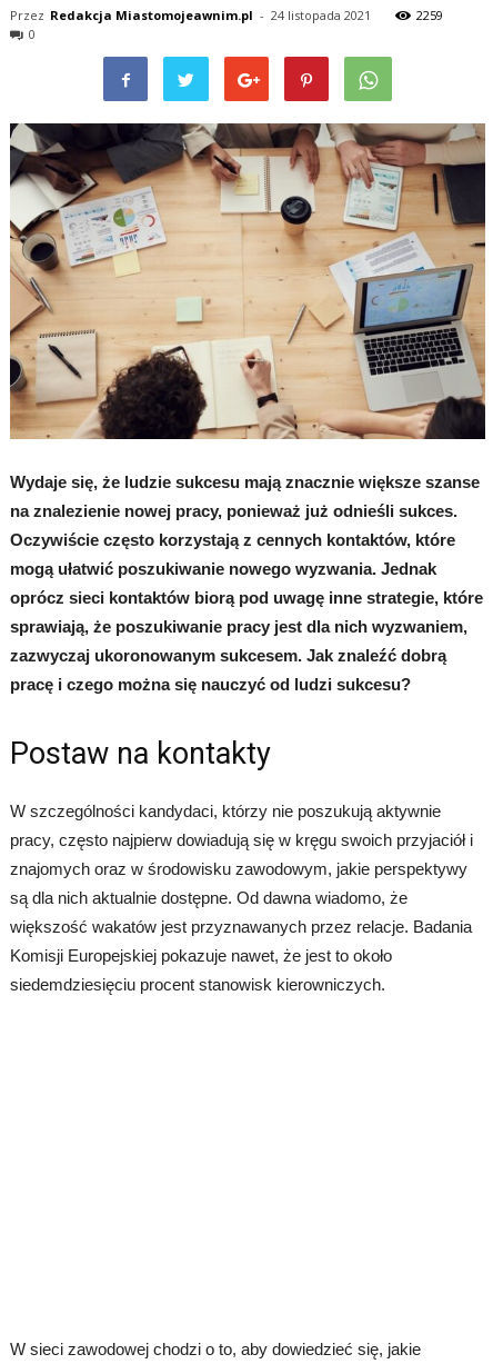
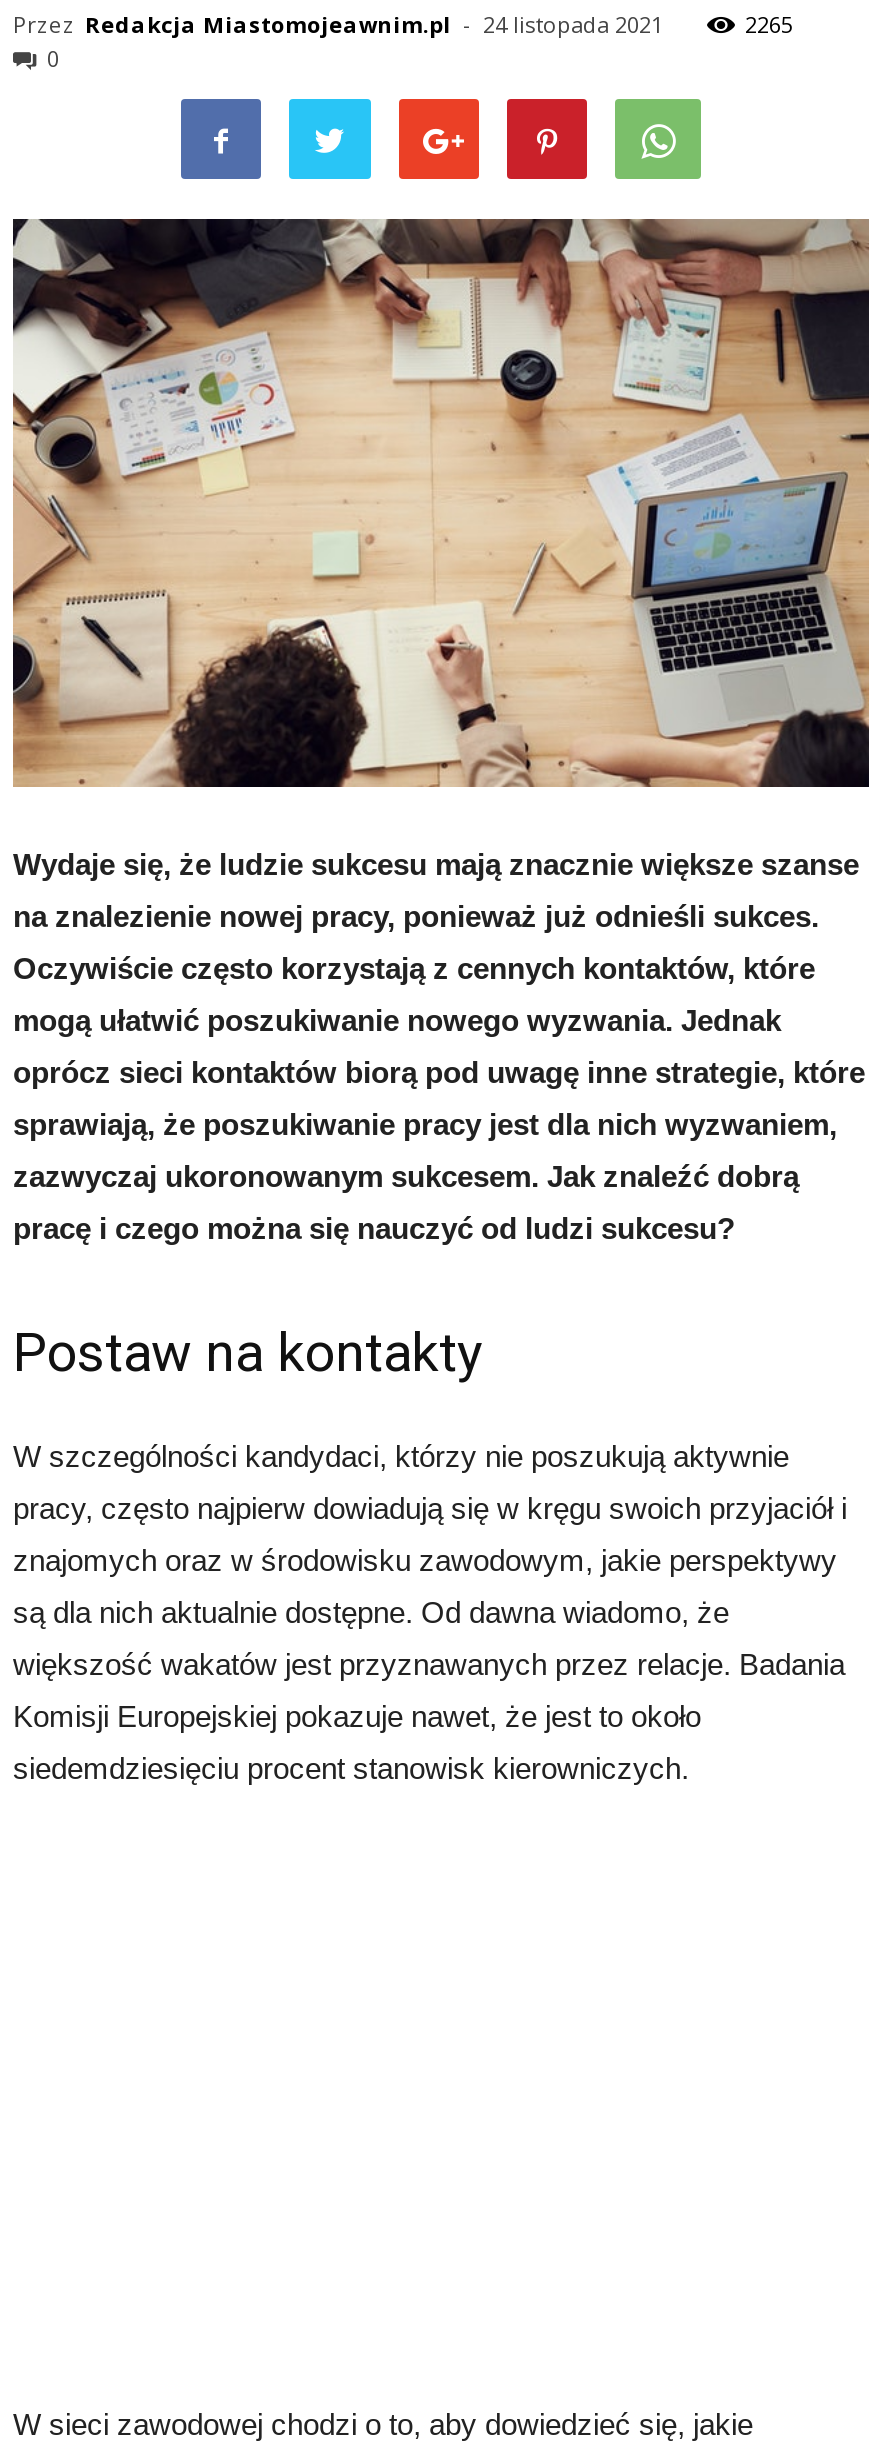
- 2259
+ 2265
